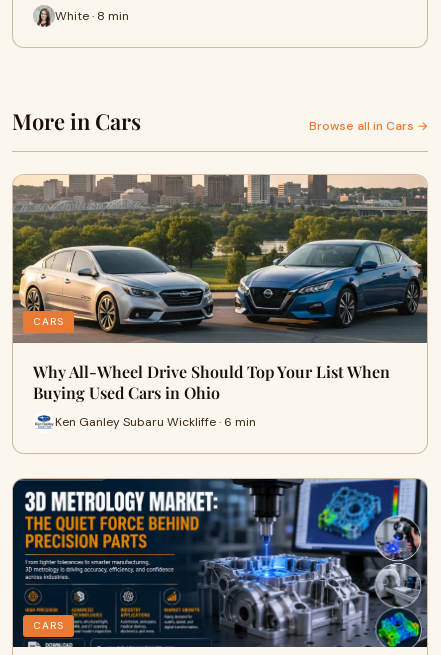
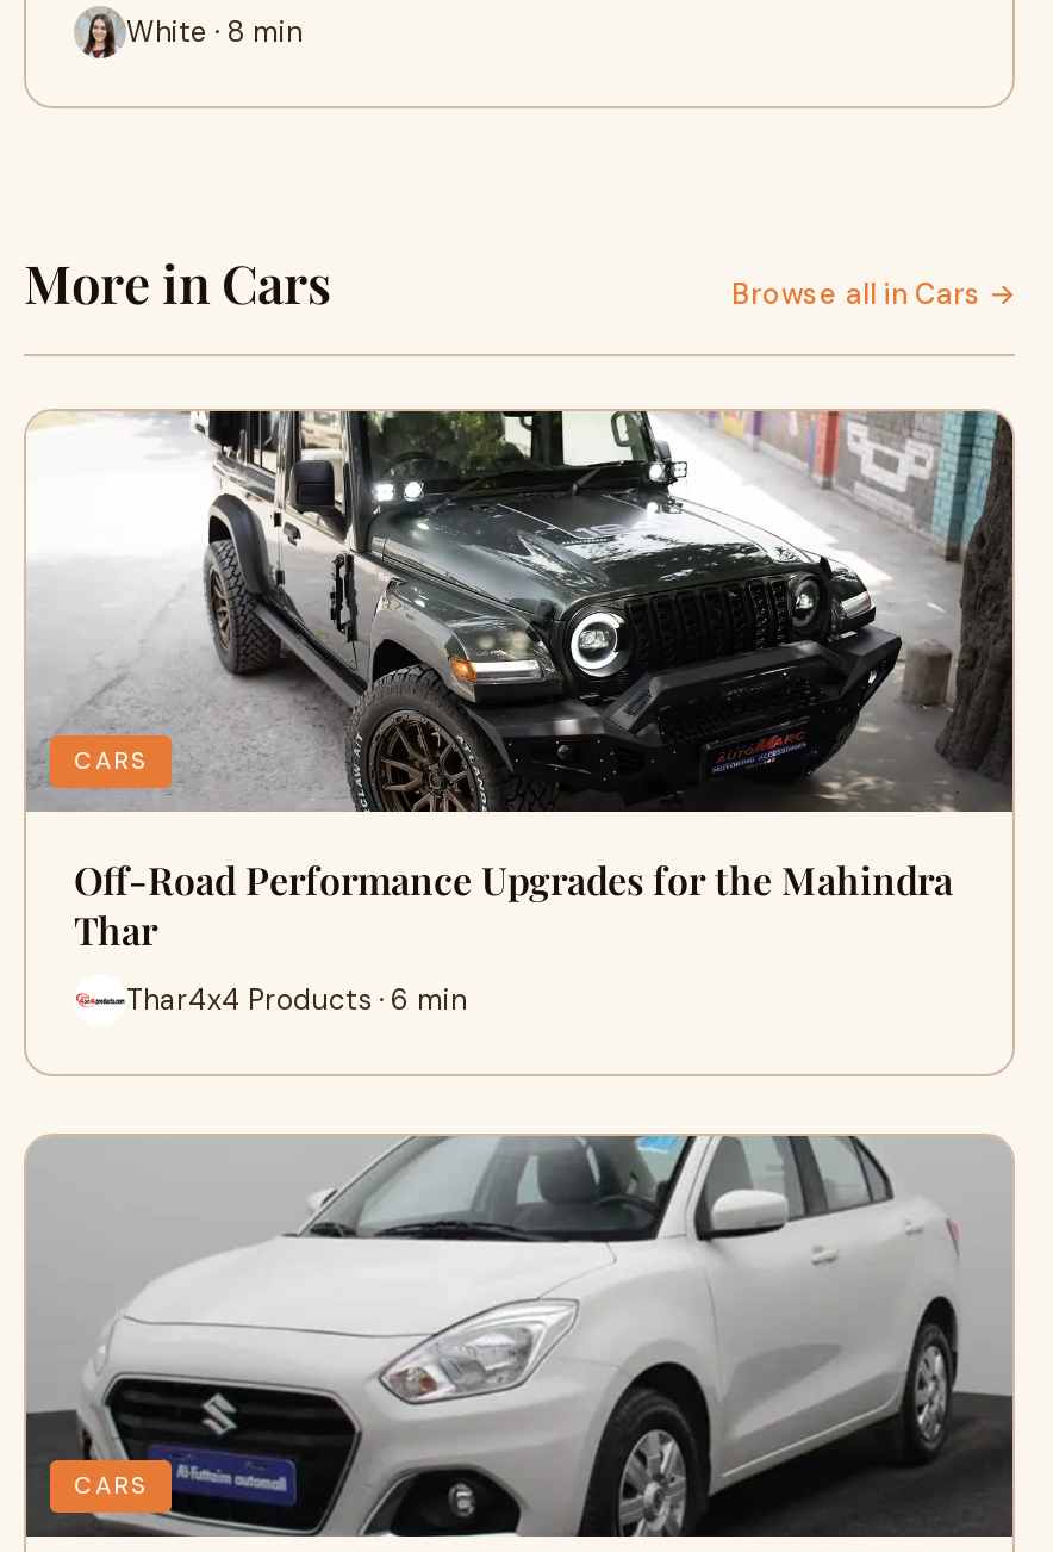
- [image]
- Why All-Wheel Drive Should Top Your List When
- Buying Used Cars in Ohio
+ [image]
+ Off-Road Performance Upgrades for the Mahindra
+ Thar

- Ken Ganley Subaru Wickliffe · 6 min
+ Thar4x4 Products · 6 min

- [image]
+ [image]
